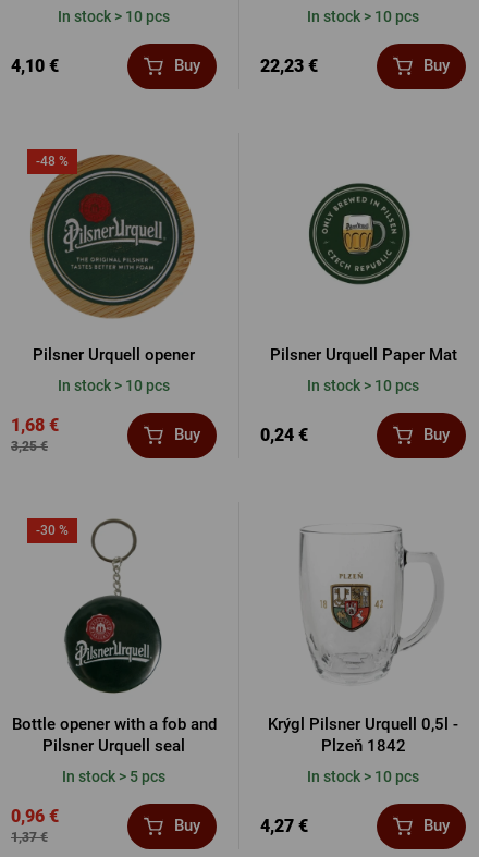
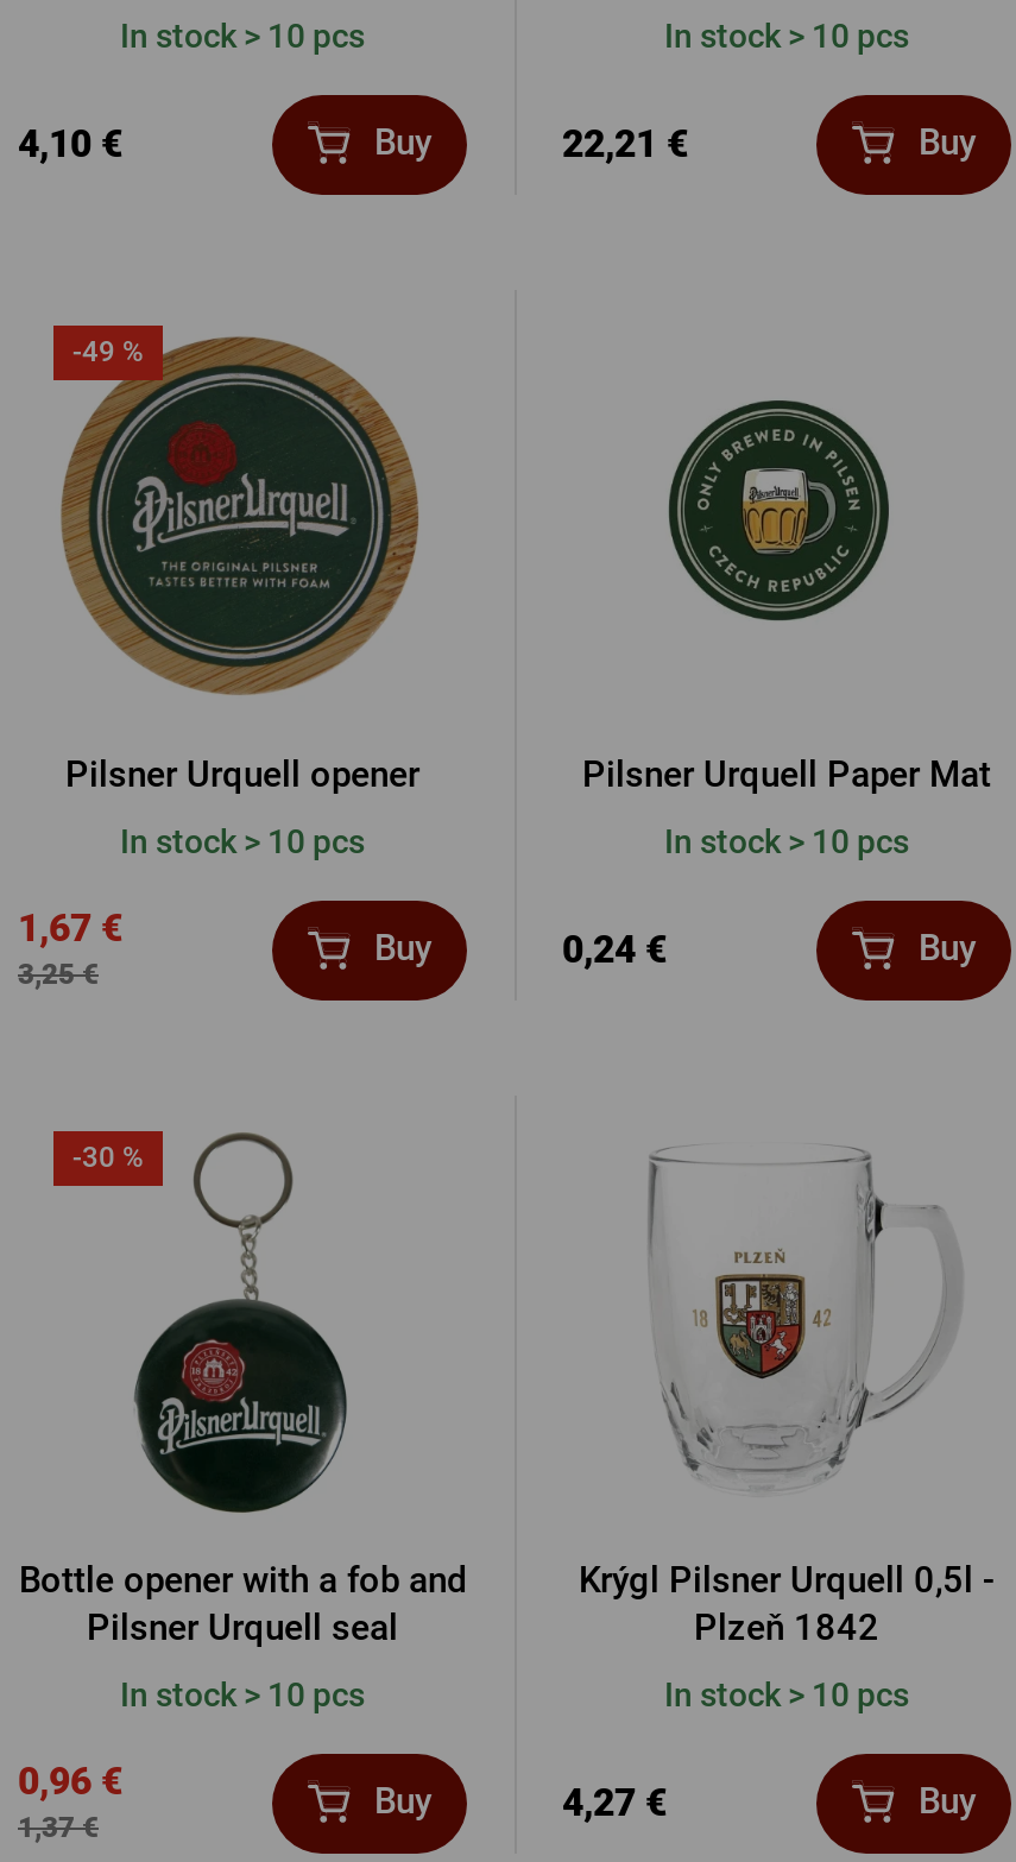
- 22,23 €
+ 22,21 €

- -48 %
+ -49 %

- 1,68 €
+ 1,67 €

- In stock > 5 pcs
+ In stock > 10 pcs
